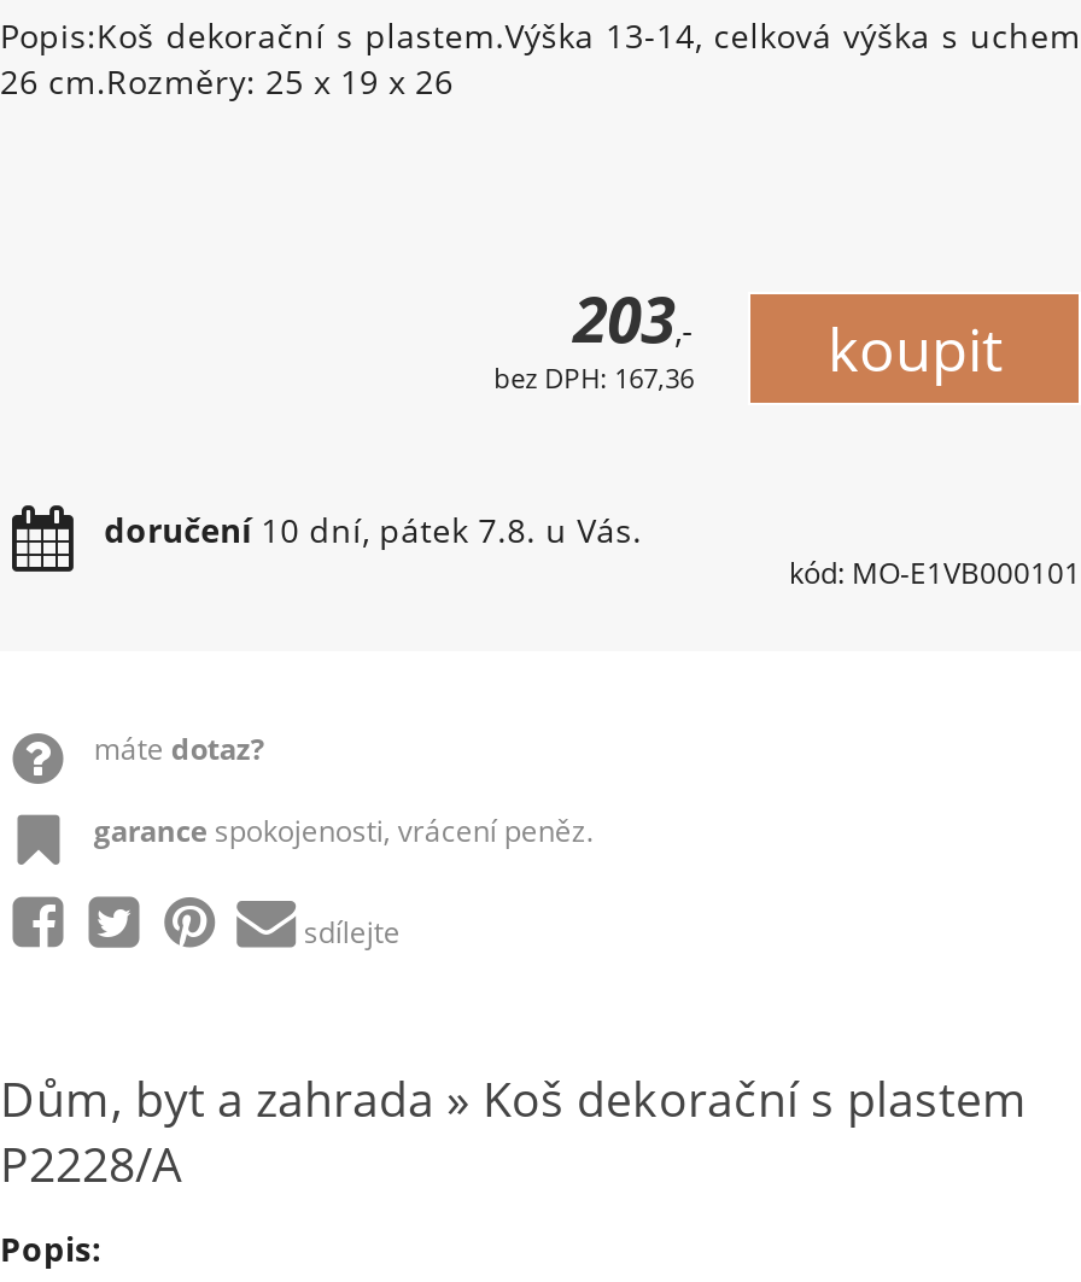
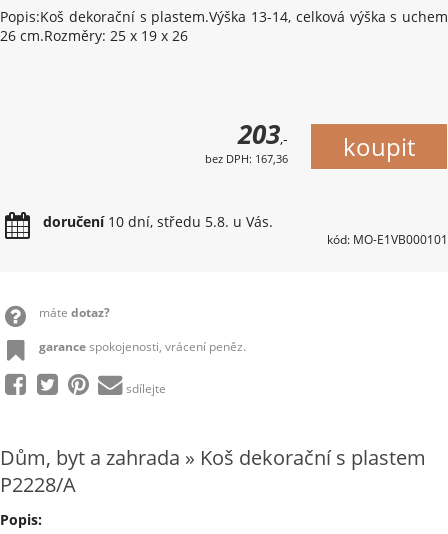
- doručení 10 dní, pátek 7.8. u Vás.
+ doručení 10 dní, středu 5.8. u Vás.
